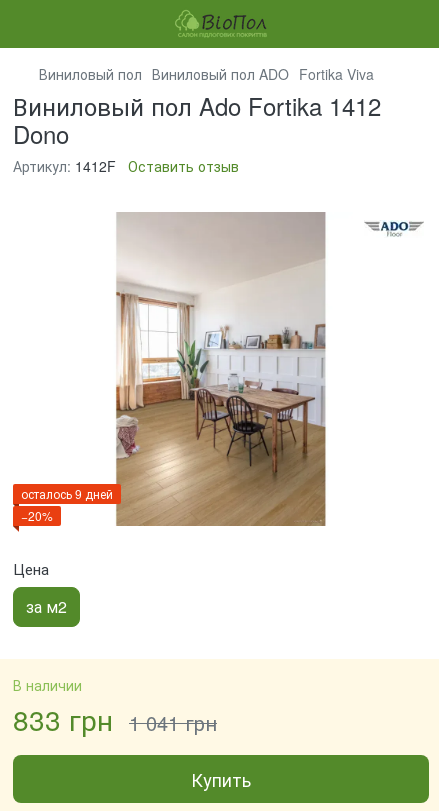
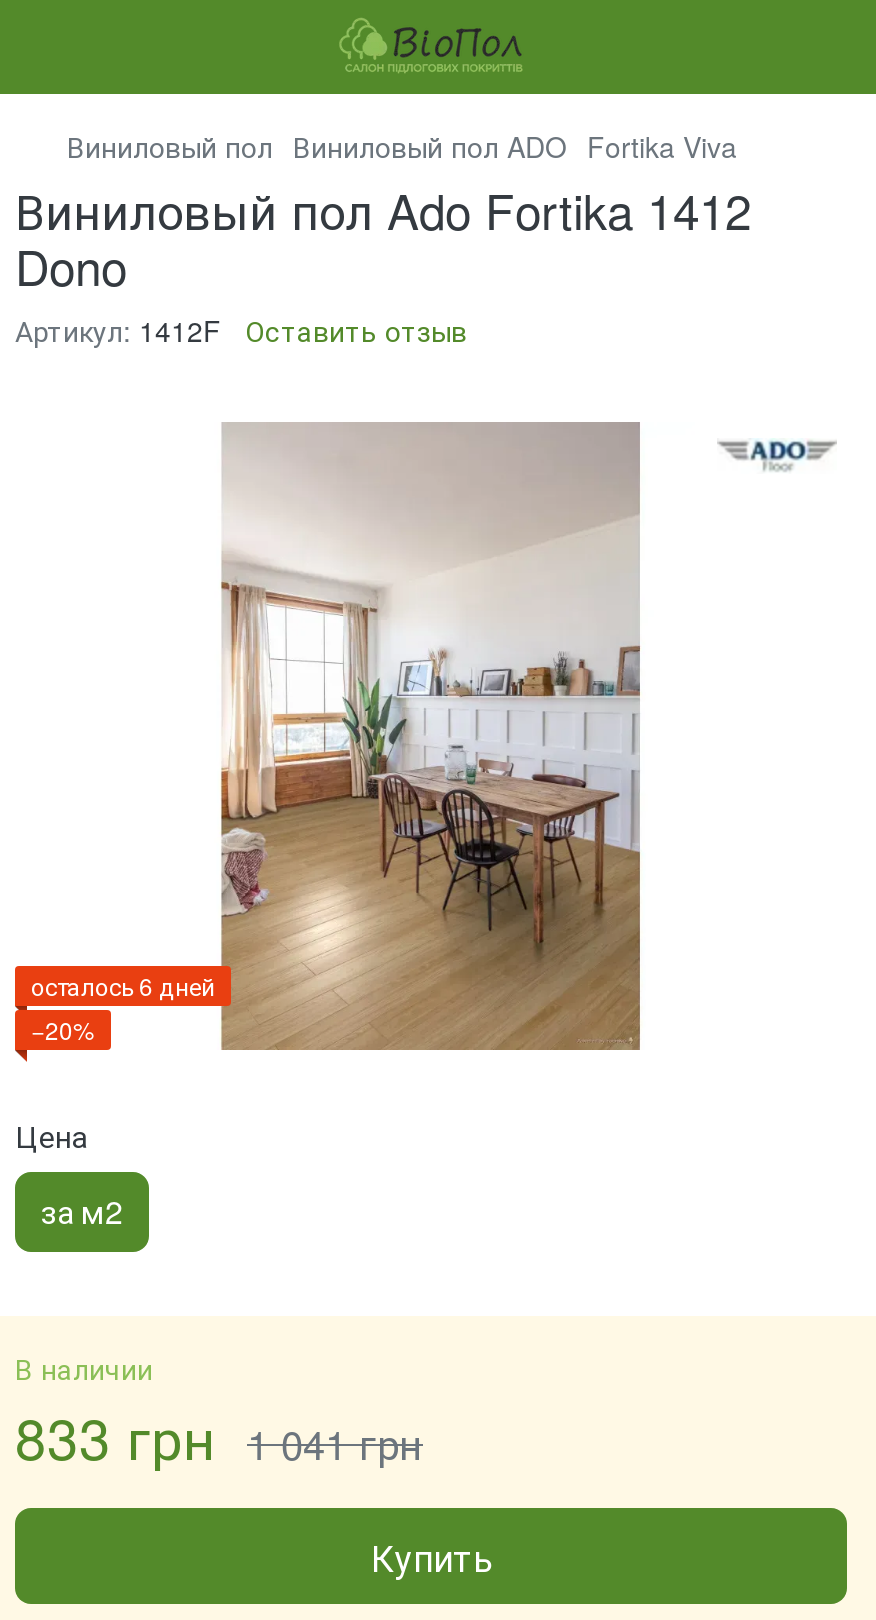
- осталось 9 дней
+ осталось 6 дней
